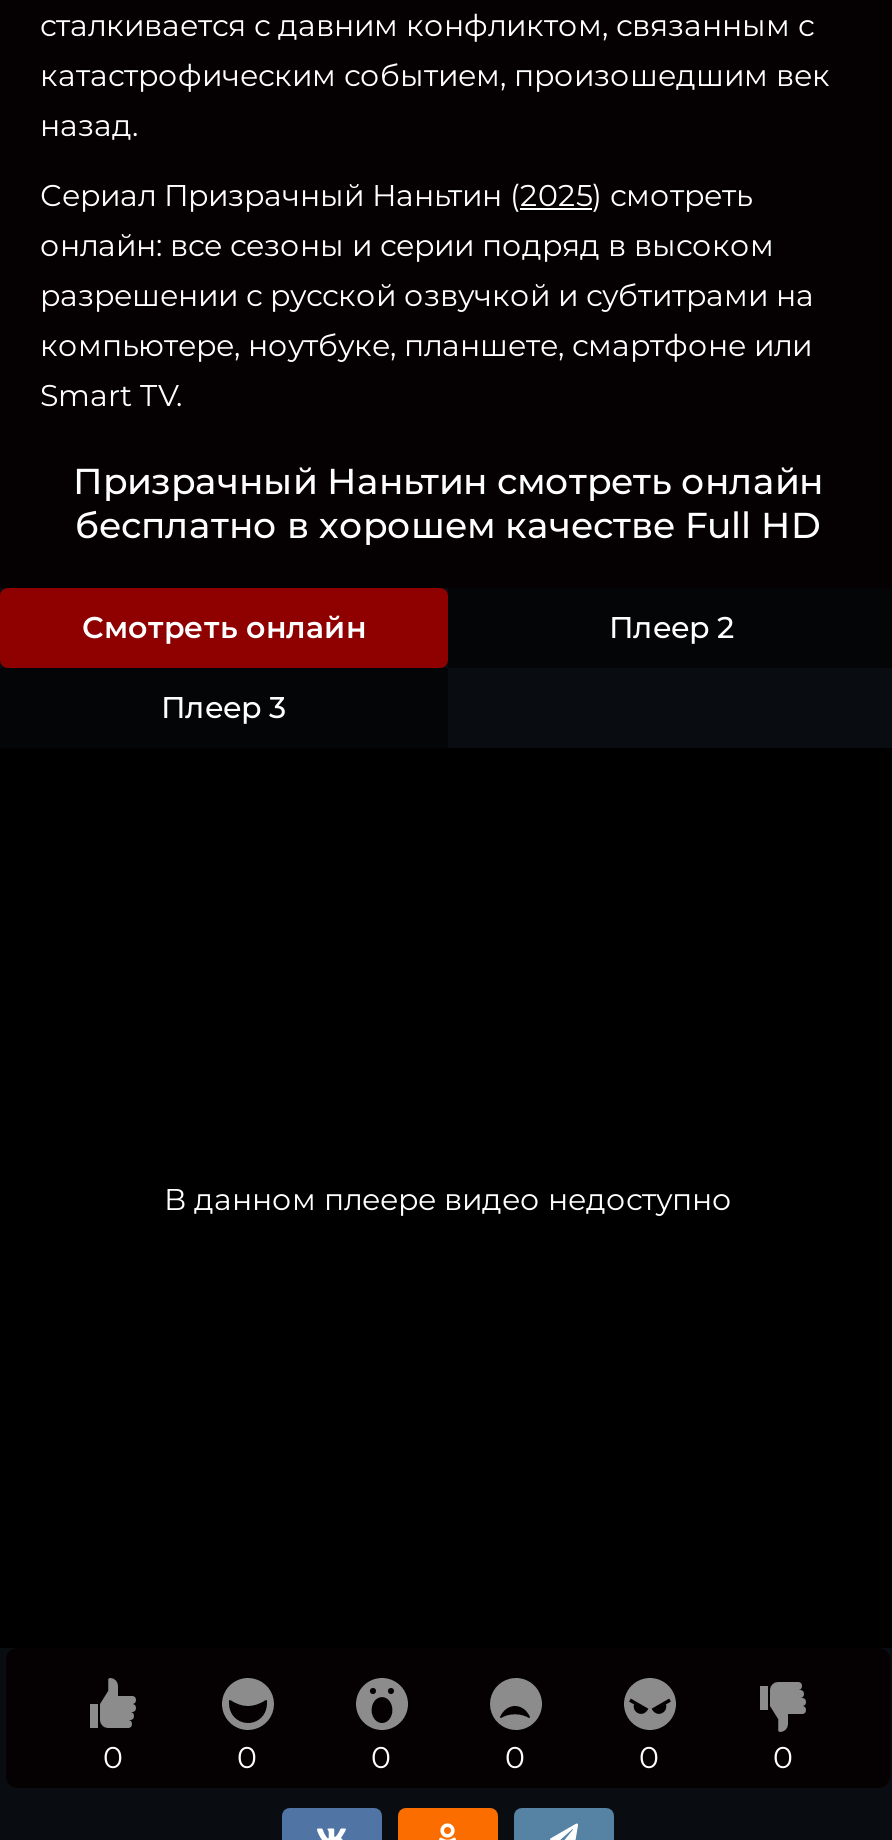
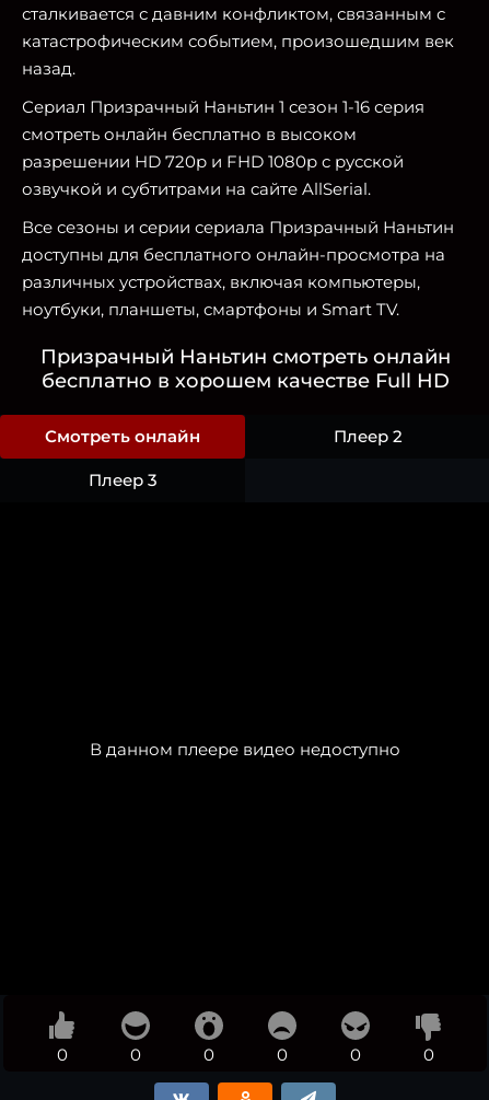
- Сериал Призрачный Наньтин (2025) смотреть
- онлайн: все сезоны и серии подряд в высоком
- разрешении с русской озвучкой и субтитрами на
- компьютере, ноутбуке, планшете, смартфоне или
- Smart TV.
+ Сериал Призрачный Наньтин 1 сезон 1-16 серия
+ смотреть онлайн бесплатно в высоком
+ разрешении HD 720p и FHD 1080p с русской
+ озвучкой и субтитрами на сайте AllSerial.
+ Все сезоны и серии сериала Призрачный Наньтин
+ доступны для бесплатного онлайн-просмотра на
+ различных устройствах, включая компьютеры,
+ ноутбуки, планшеты, смартфоны и Smart TV.
